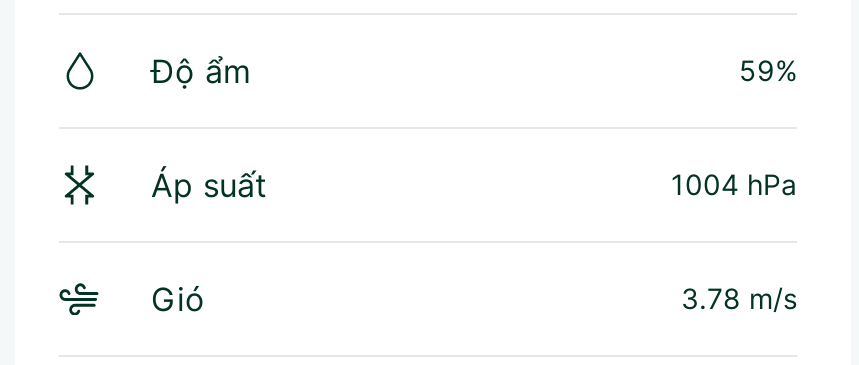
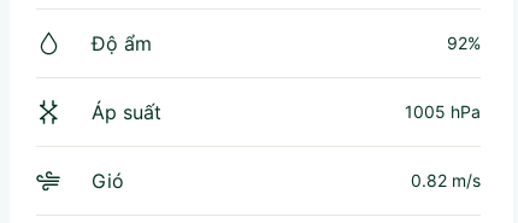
- 59%
+ 92%

- 1004 hPa
+ 1005 hPa

- 3.78 m/s
+ 0.82 m/s
